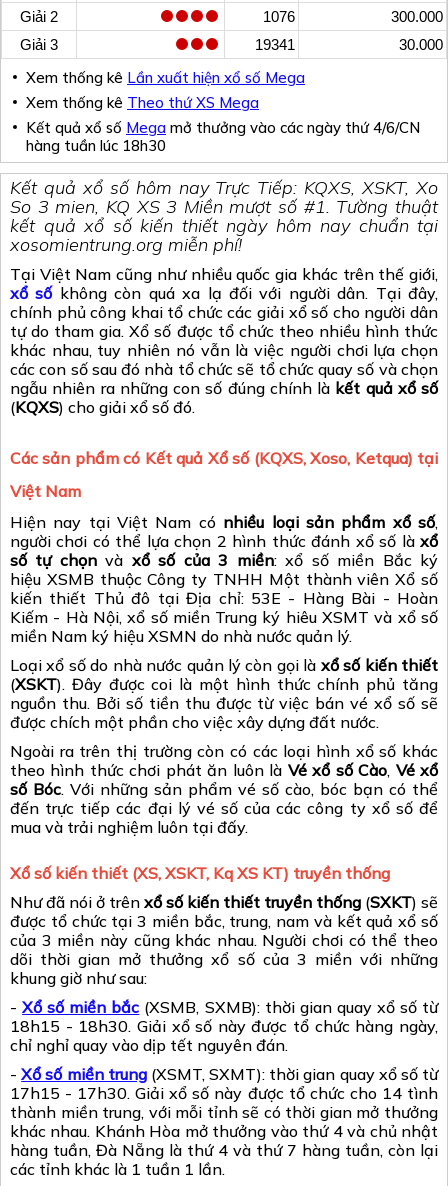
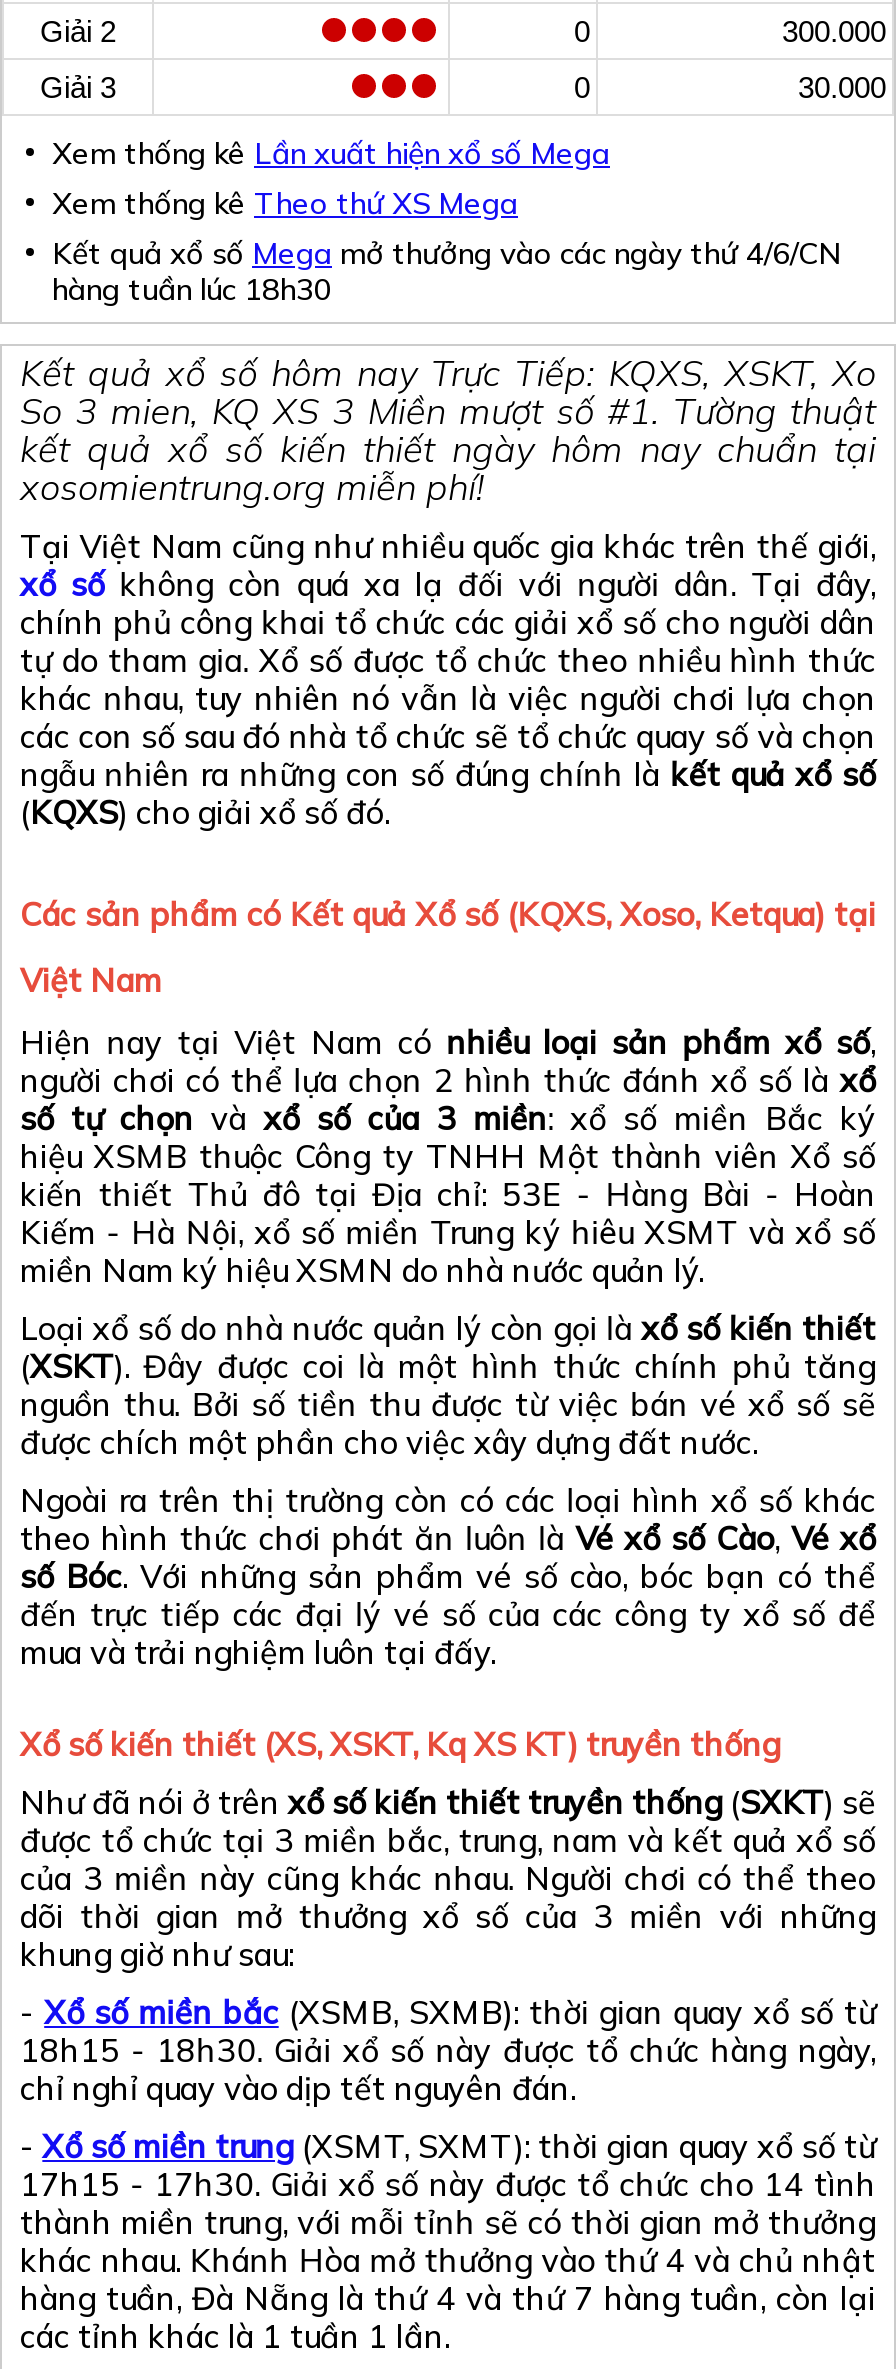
- 1076
+ 0

- 19341
+ 0
